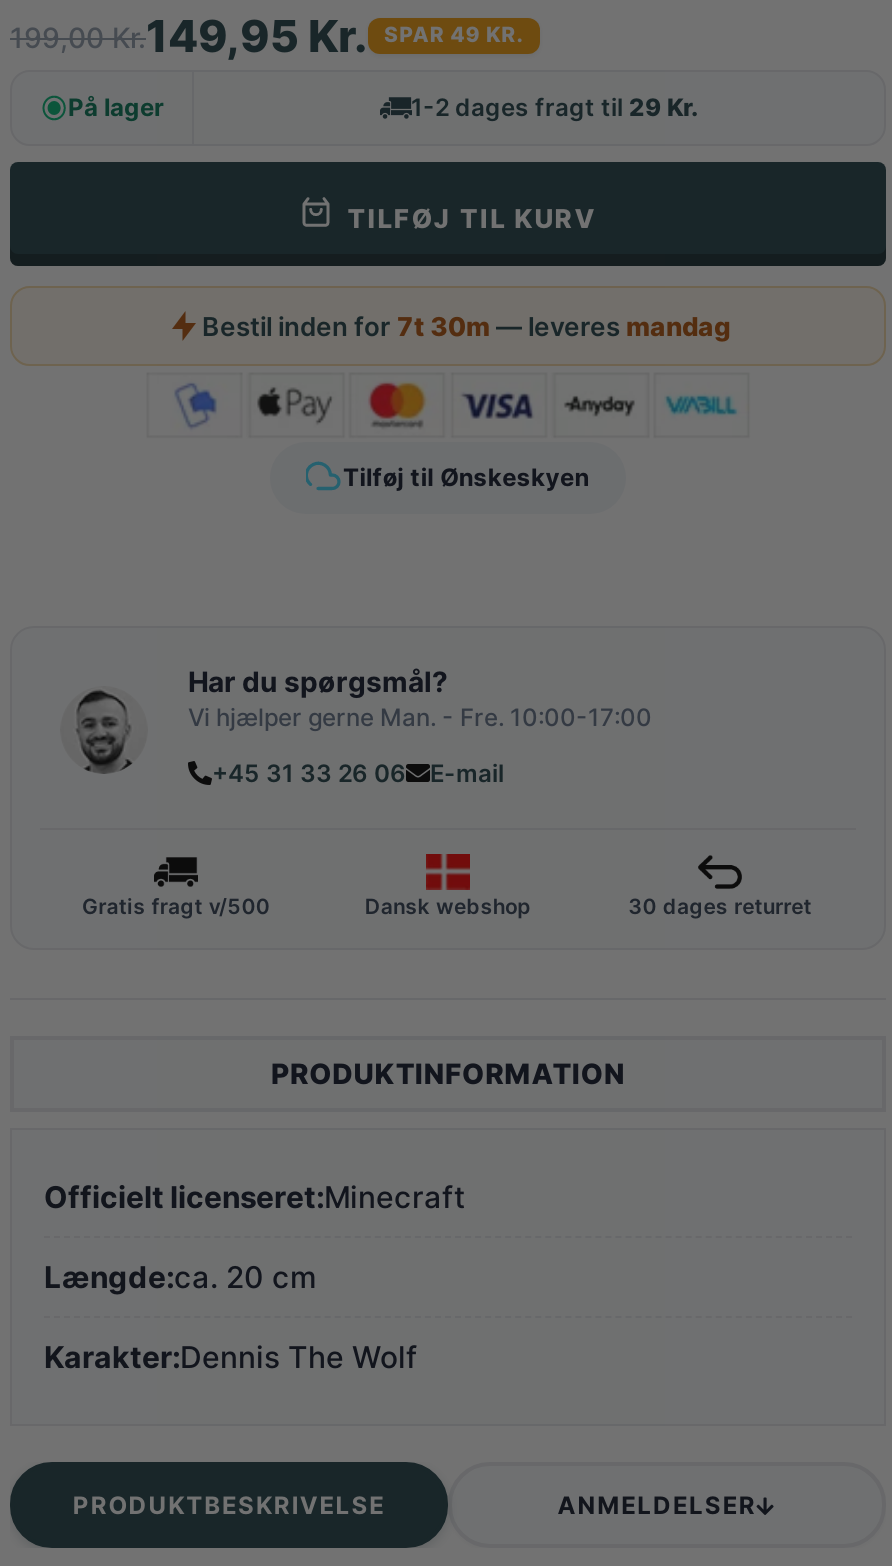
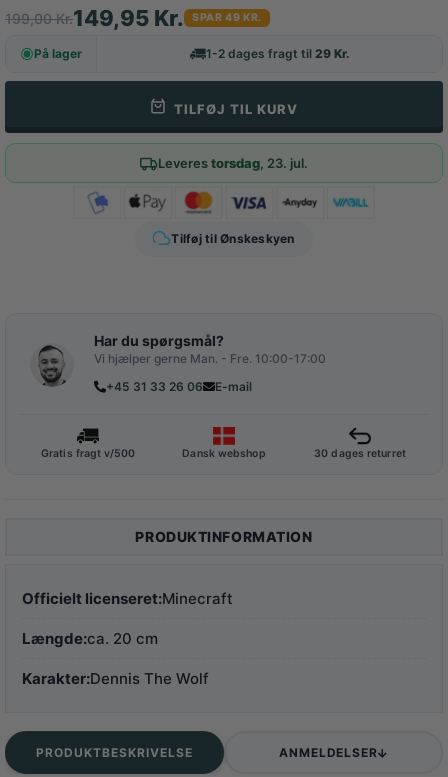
- Bestil inden for 7t 30m — leveres mandag
+ Leveres torsdag, 23. jul.
